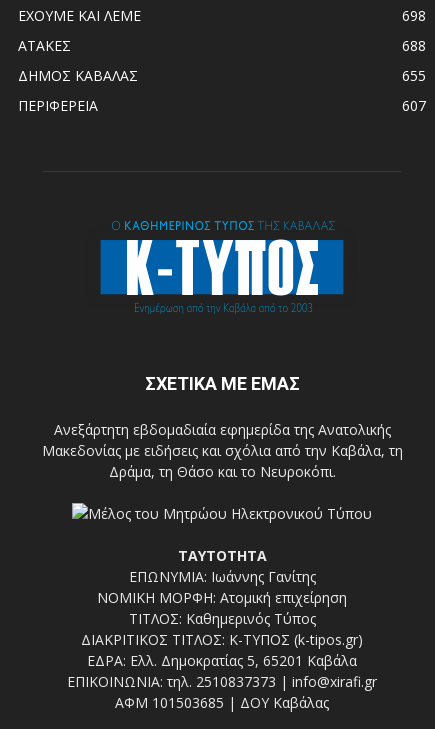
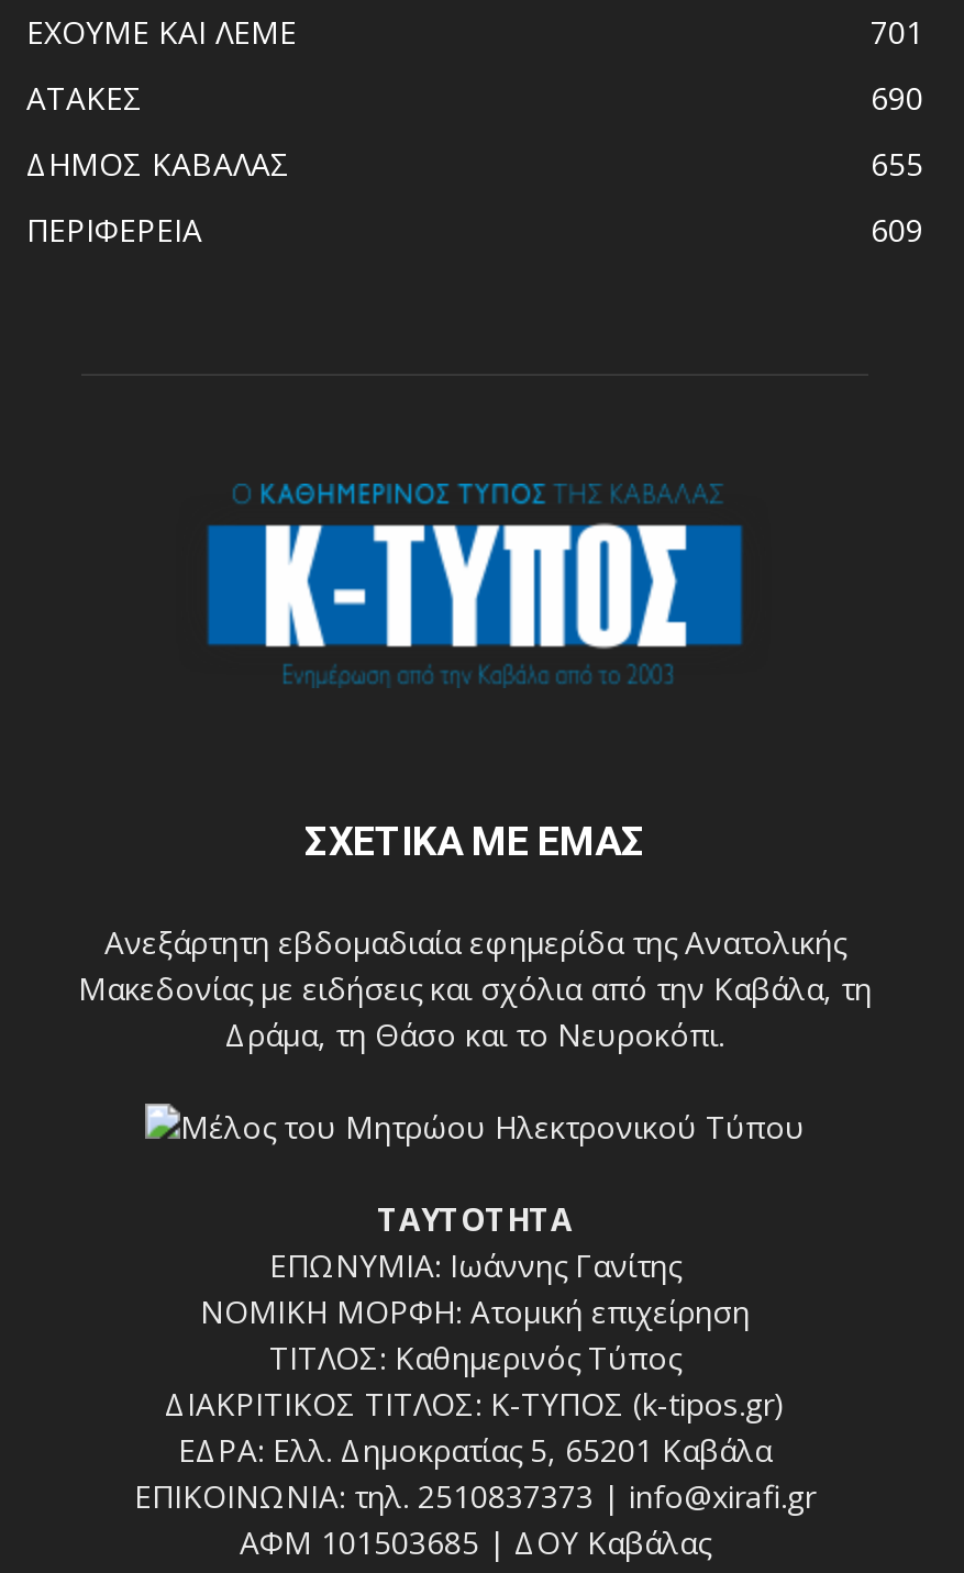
- 698
+ 701

- 688
+ 690

- 607
+ 609
